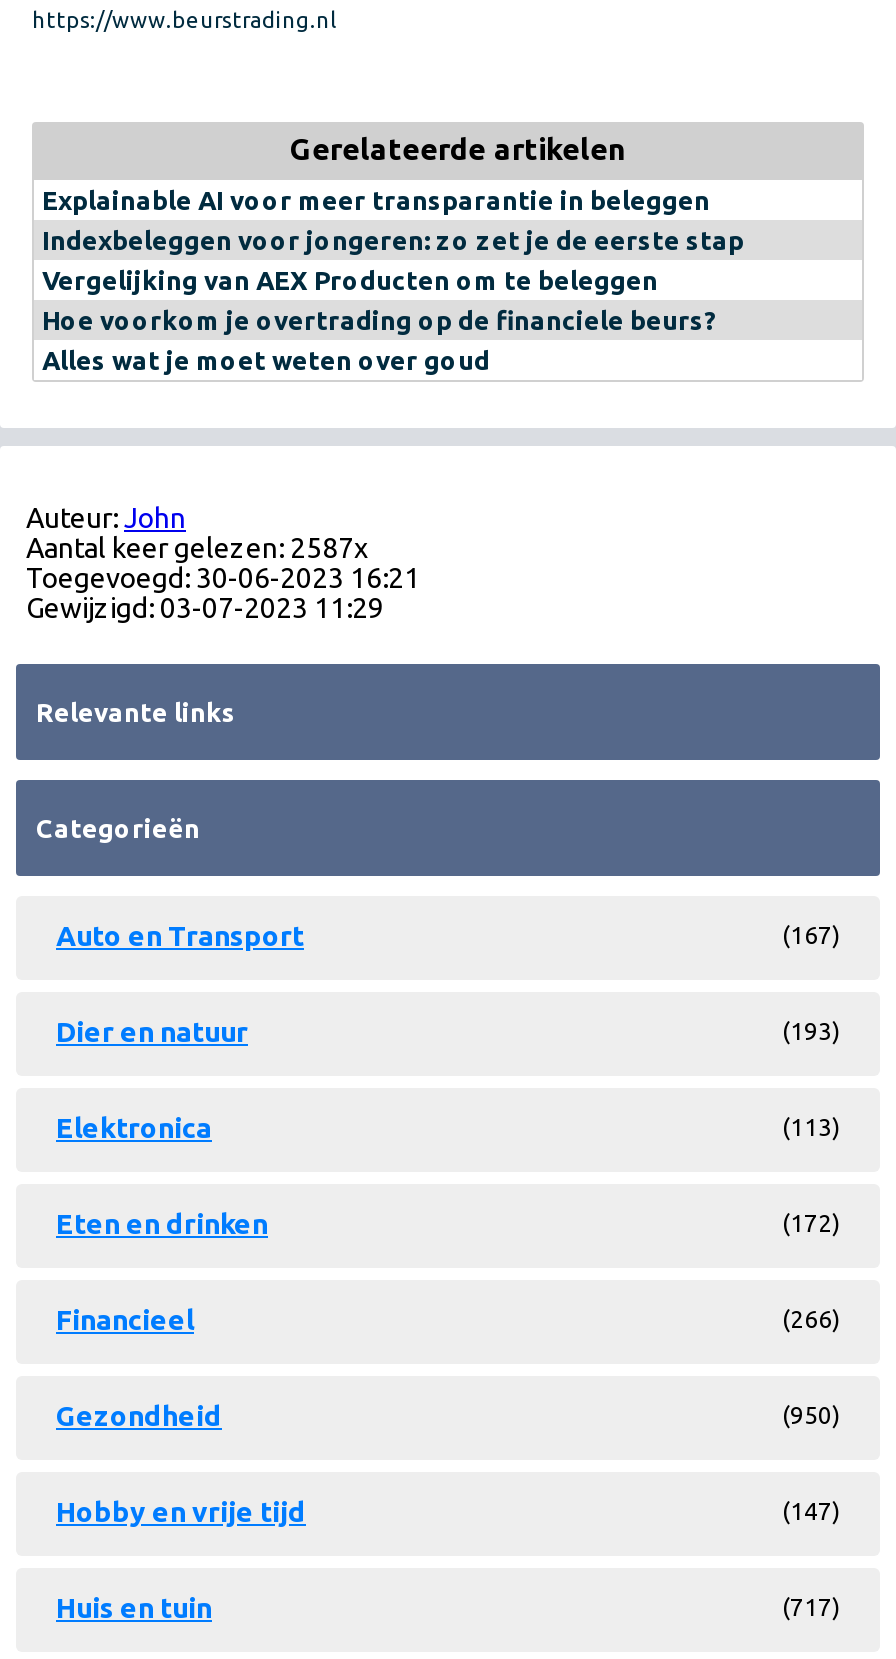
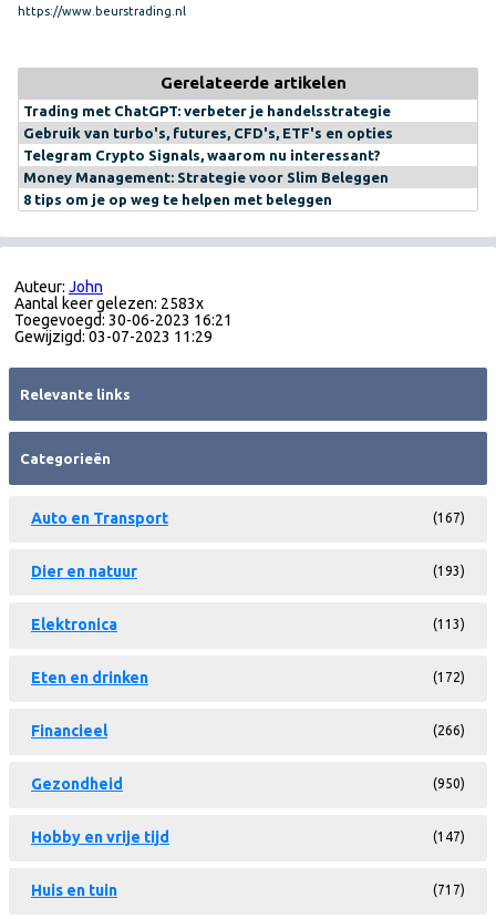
- Explainable AI voor meer transparantie in beleggen
- Indexbeleggen voor jongeren: zo zet je de eerste stap
- Vergelijking van AEX Producten om te beleggen
- Hoe voorkom je overtrading op de financiele beurs?
- Alles wat je moet weten over goud
+ Trading met ChatGPT: verbeter je handelsstrategie
+ Gebruik van turbo's, futures, CFD's, ETF's en opties
+ Telegram Crypto Signals, waarom nu interessant?
+ Money Management: Strategie voor Slim Beleggen
+ 8 tips om je op weg te helpen met beleggen

- Aantal keer gelezen: 2587x
+ Aantal keer gelezen: 2583x
